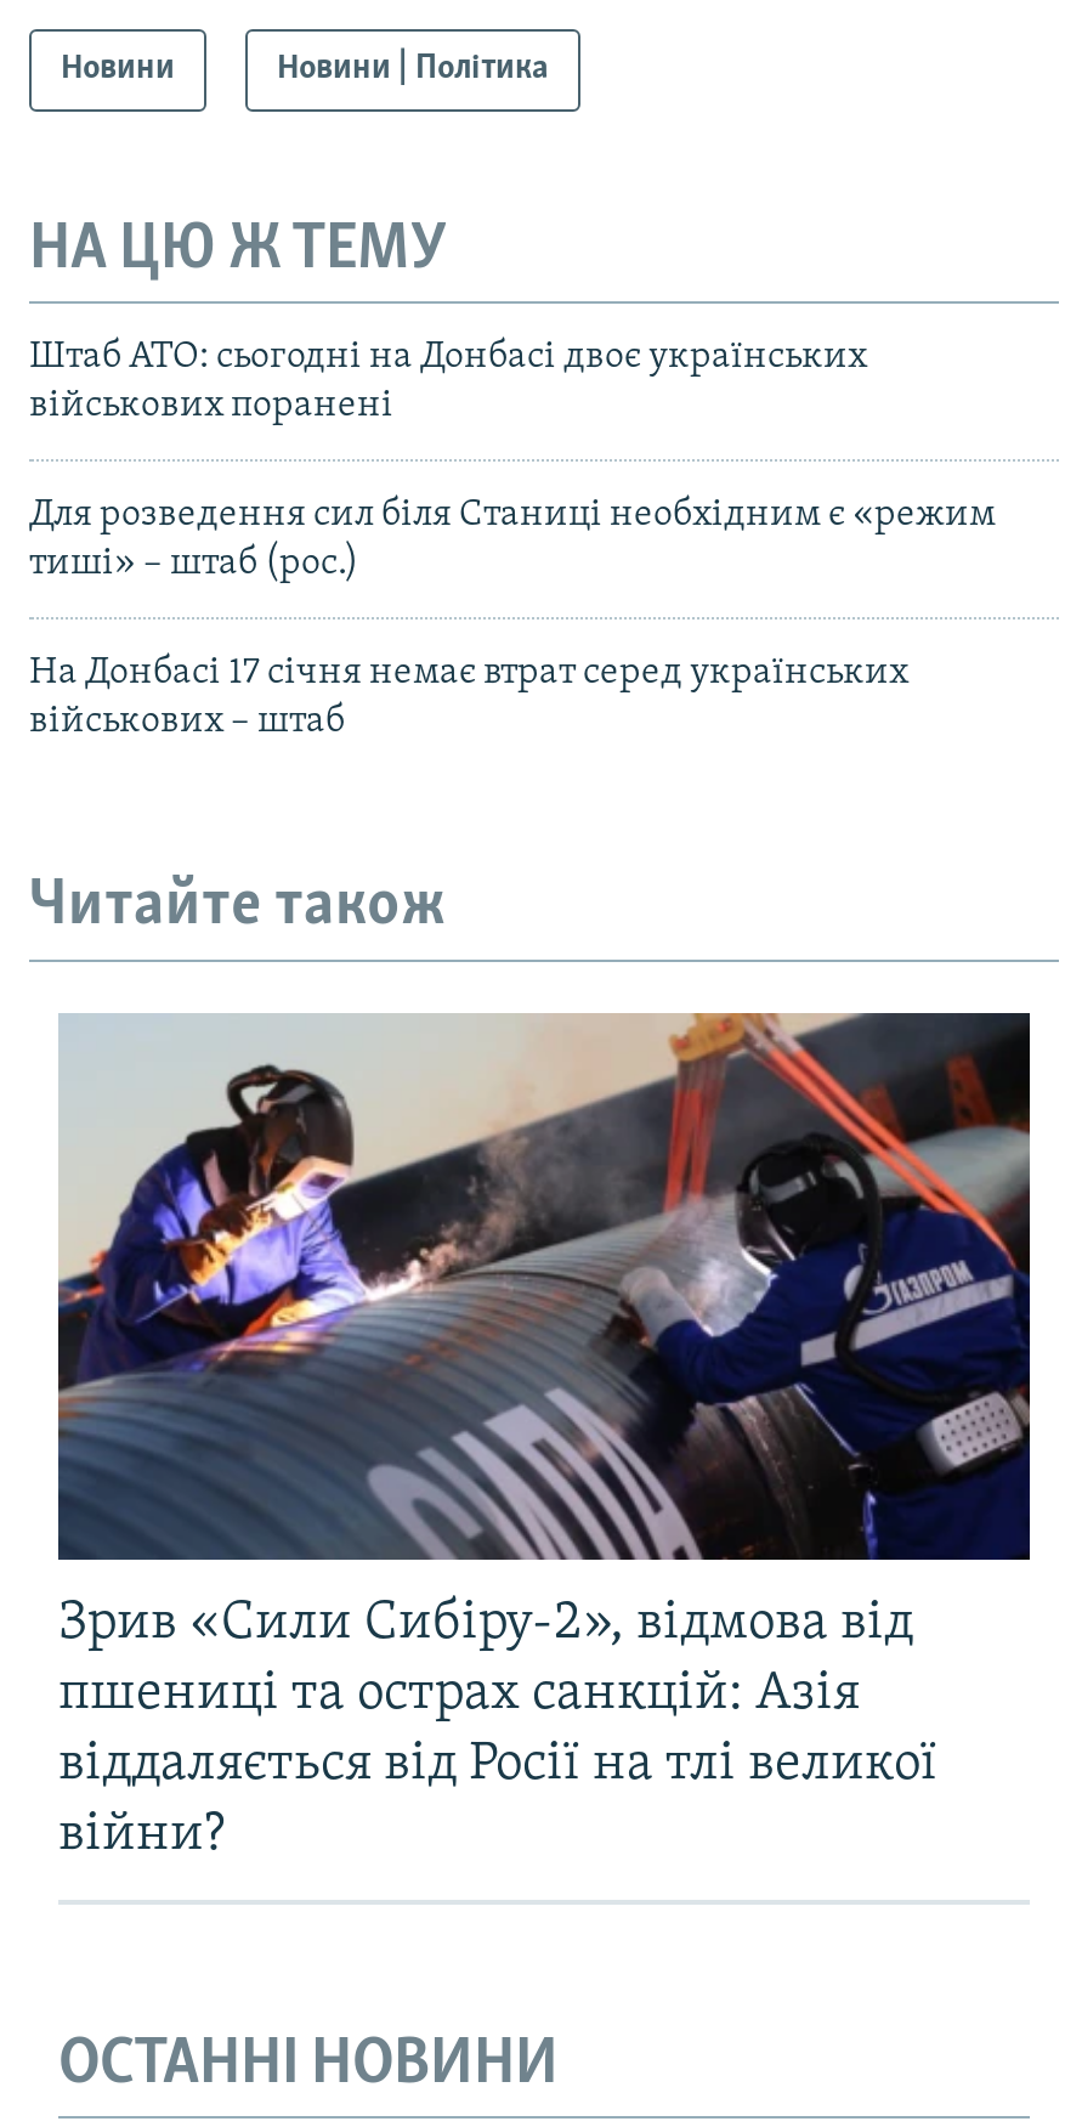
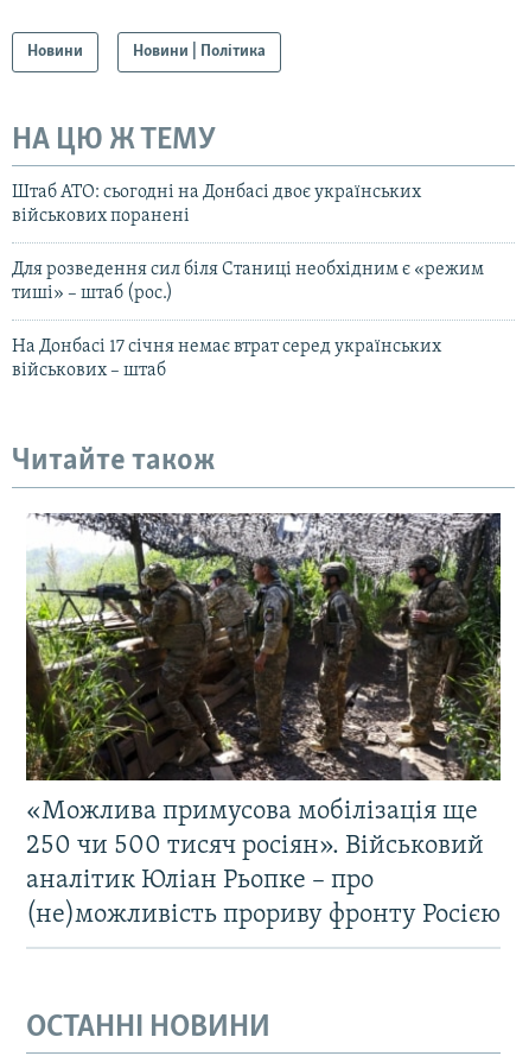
- [image]
- Зрив «Сили Сибіру-2», відмова від
- пшениці та острах санкцій: Азія
- віддаляється від Росії на тлі великої
- війни?
+ [image]
+ «Можлива примусова мобілізація ще
+ 250 чи 500 тисяч росіян». Військовий
+ аналітик Юліан Рьопке – про
+ (не)можливість прориву фронту Росією
